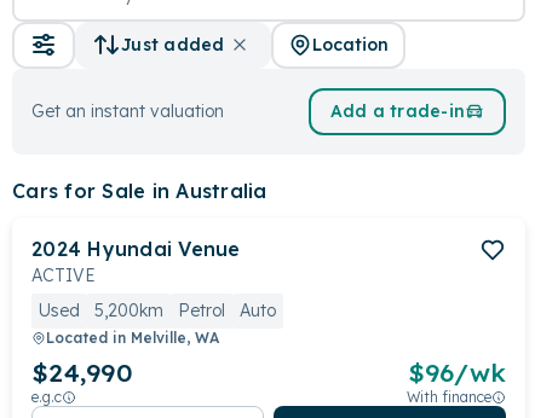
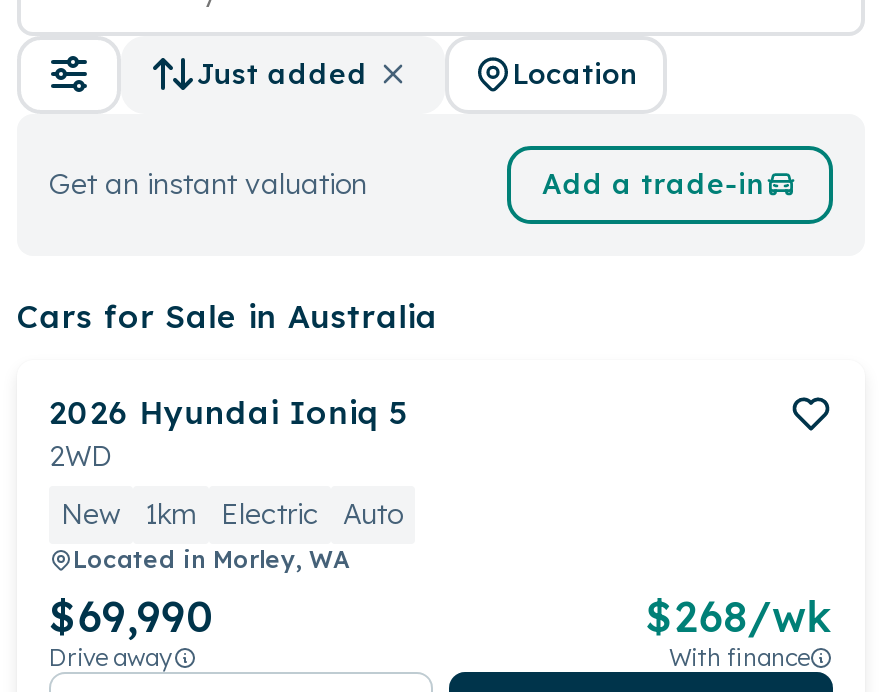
- 2024 Hyundai Venue
- ACTIVE
+ 2026 Hyundai Ioniq 5
+ 2WD

- Used
- 5,200km
- Petrol
+ New
+ 1km
+ Electric

- Located in Melville, WA
- $24,990
- e.g.c
+ Located in Morley, WA
+ $69,990
+ Drive away

- $96/wk
+ $268/wk
